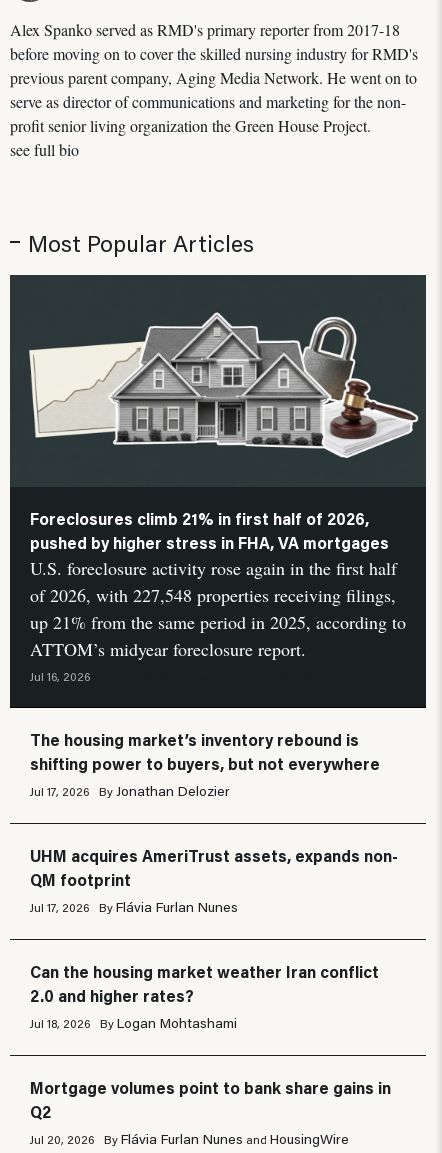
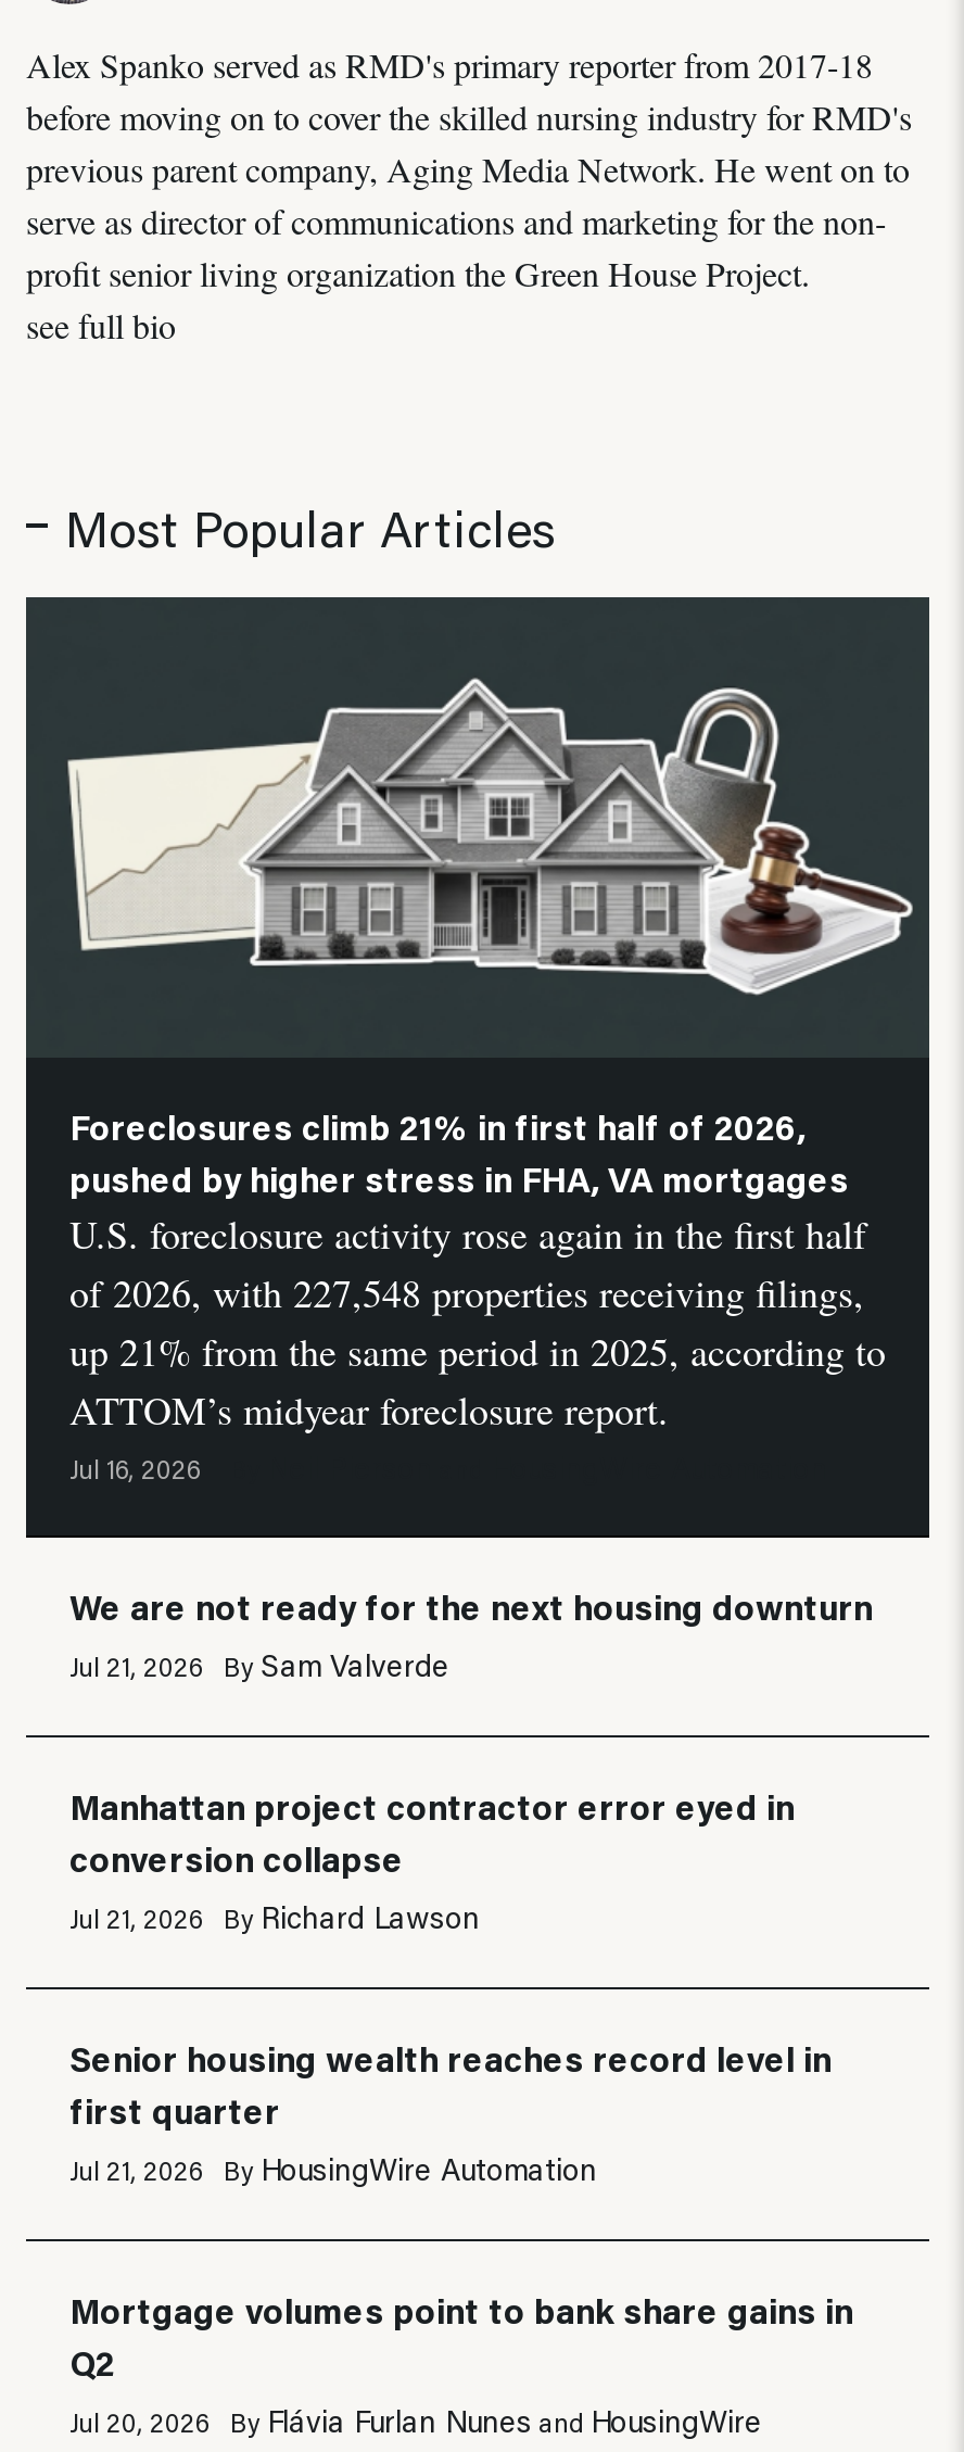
- The housing market’s inventory rebound is
- shifting power to buyers, but not everywhere
- Jul 17, 2026
- By Jonathan Delozier
+ We are not ready for the next housing downturn
+ Jul 21, 2026
+ By Sam Valverde

- UHM acquires AmeriTrust assets, expands non-
- QM footprint
- Jul 17, 2026
- By Flávia Furlan Nunes
+ Manhattan project contractor error eyed in
+ conversion collapse
+ Jul 21, 2026
+ By Richard Lawson

- Can the housing market weather Iran conflict
- 2.0 and higher rates?
- Jul 18, 2026
- By Logan Mohtashami
+ Senior housing wealth reaches record level in
+ first quarter
+ Jul 21, 2026
+ By HousingWire Automation
